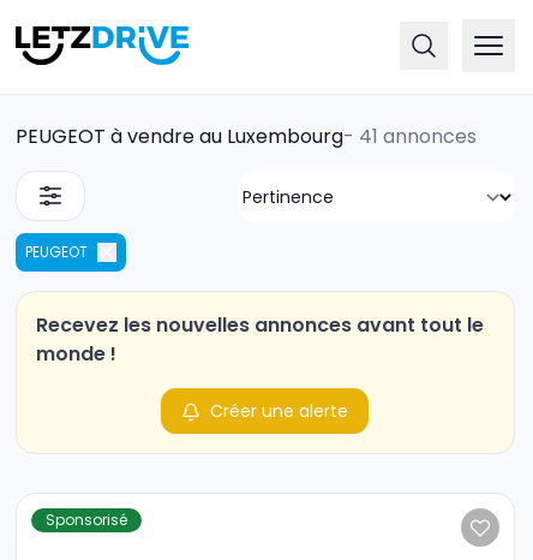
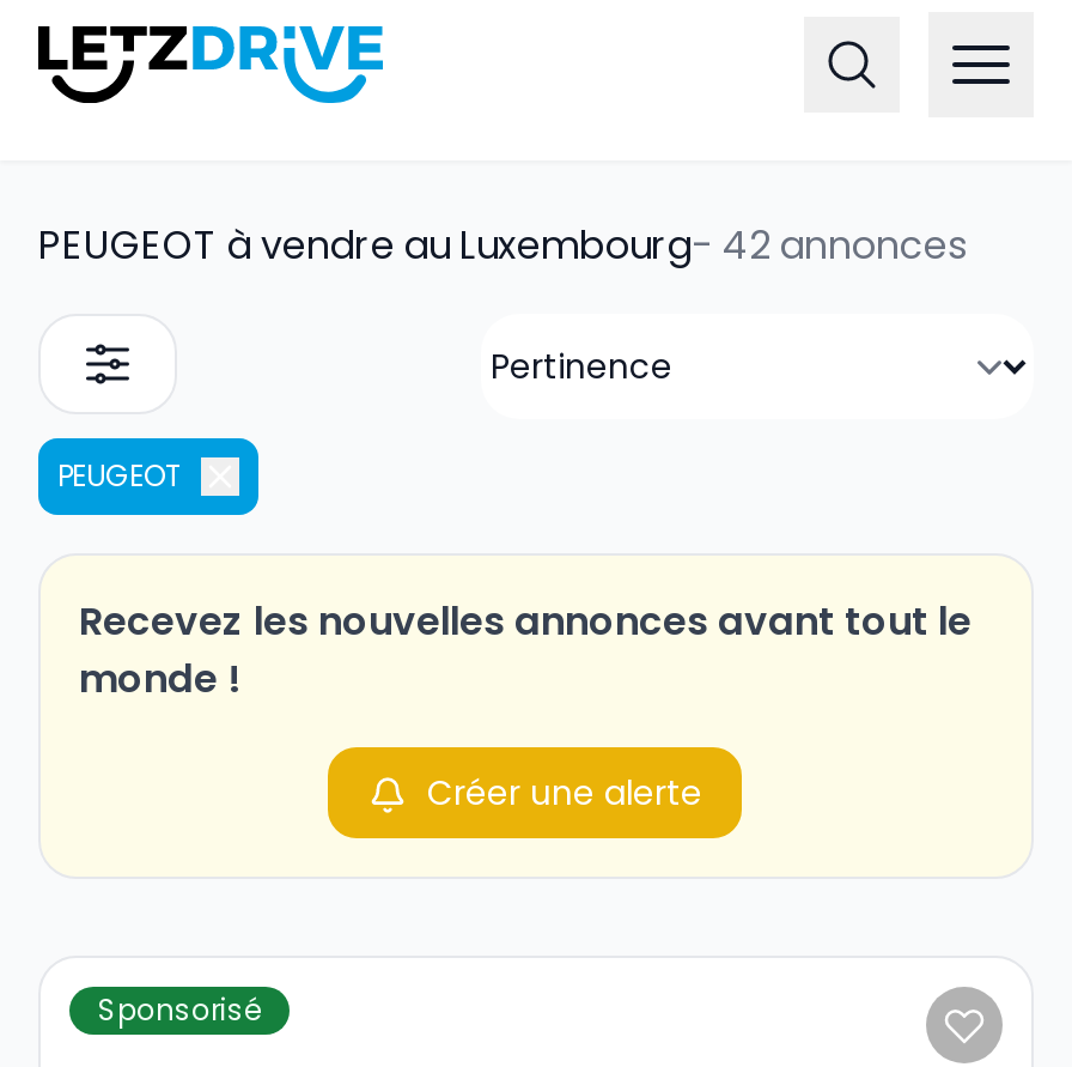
- PEUGEOT à vendre au Luxembourg- 41 annonces
+ PEUGEOT à vendre au Luxembourg- 42 annonces
